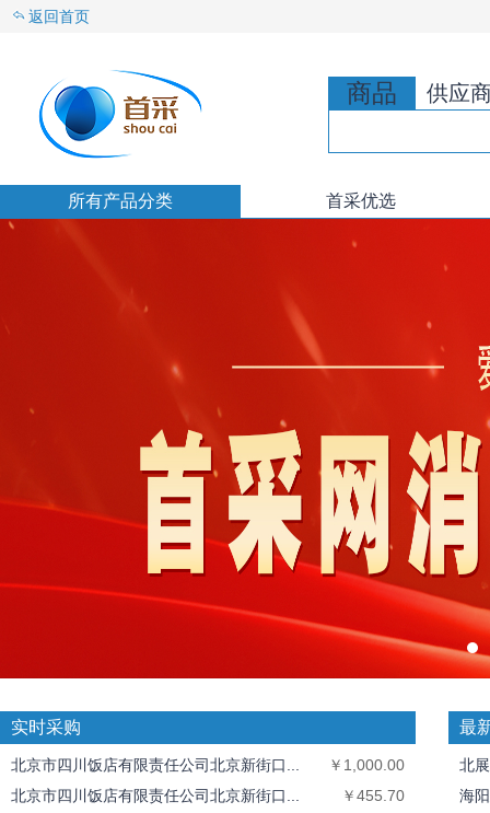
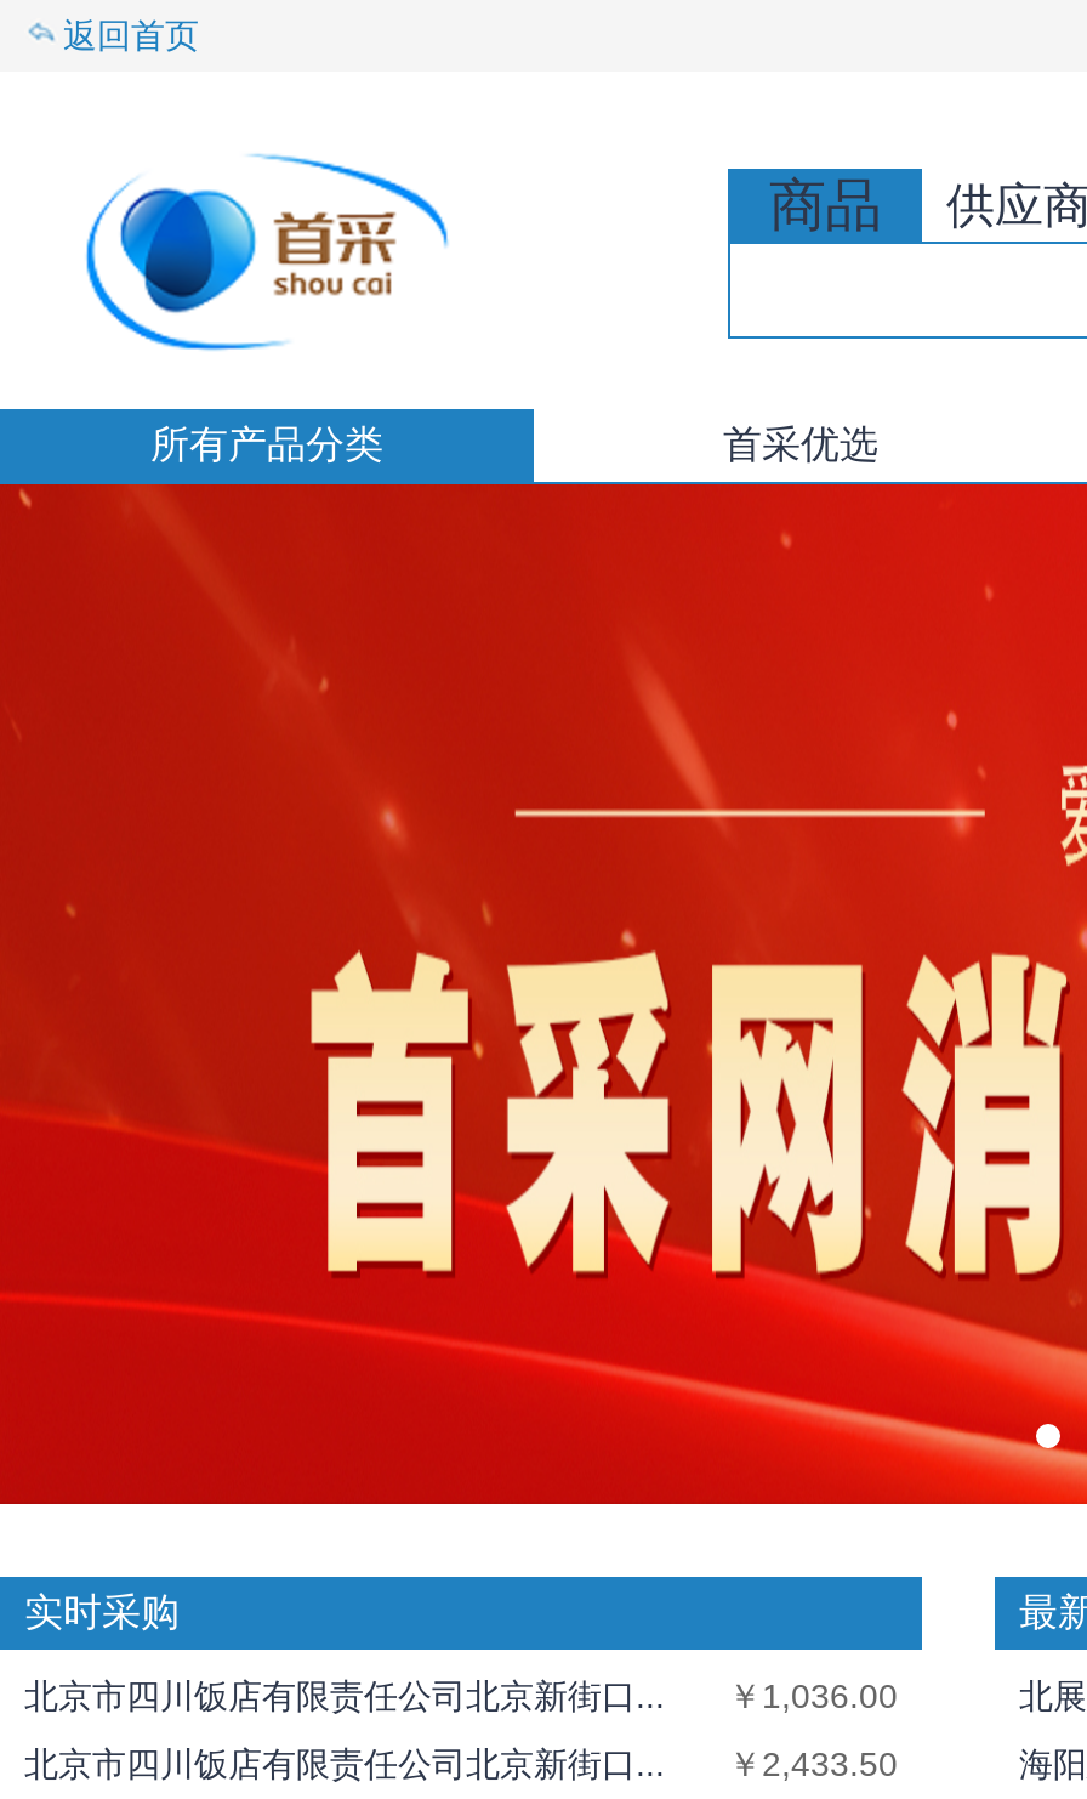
- 北京市四川饭店有限责任公司北京新街口... ￥1,000.00
+ 北京市四川饭店有限责任公司北京新街口... ￥1,036.00

- ￥455.70
+ ￥2,433.50
